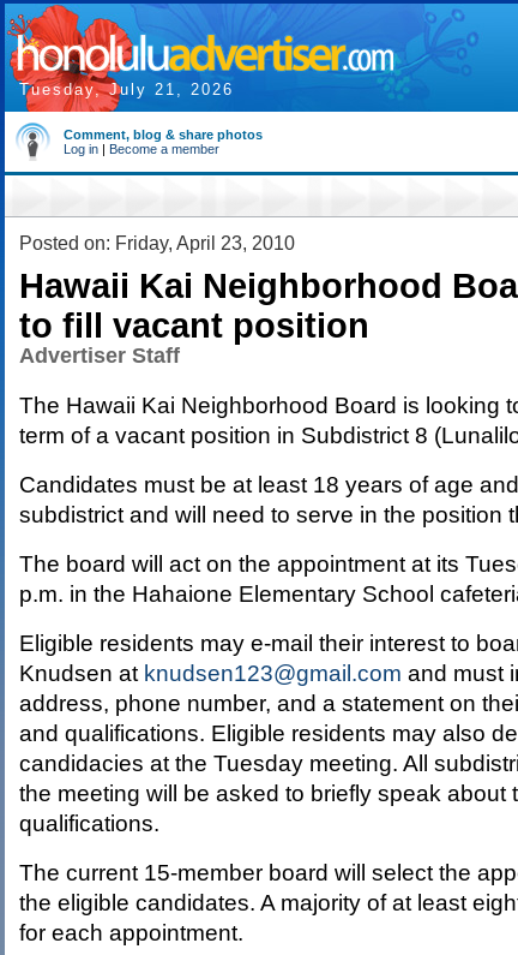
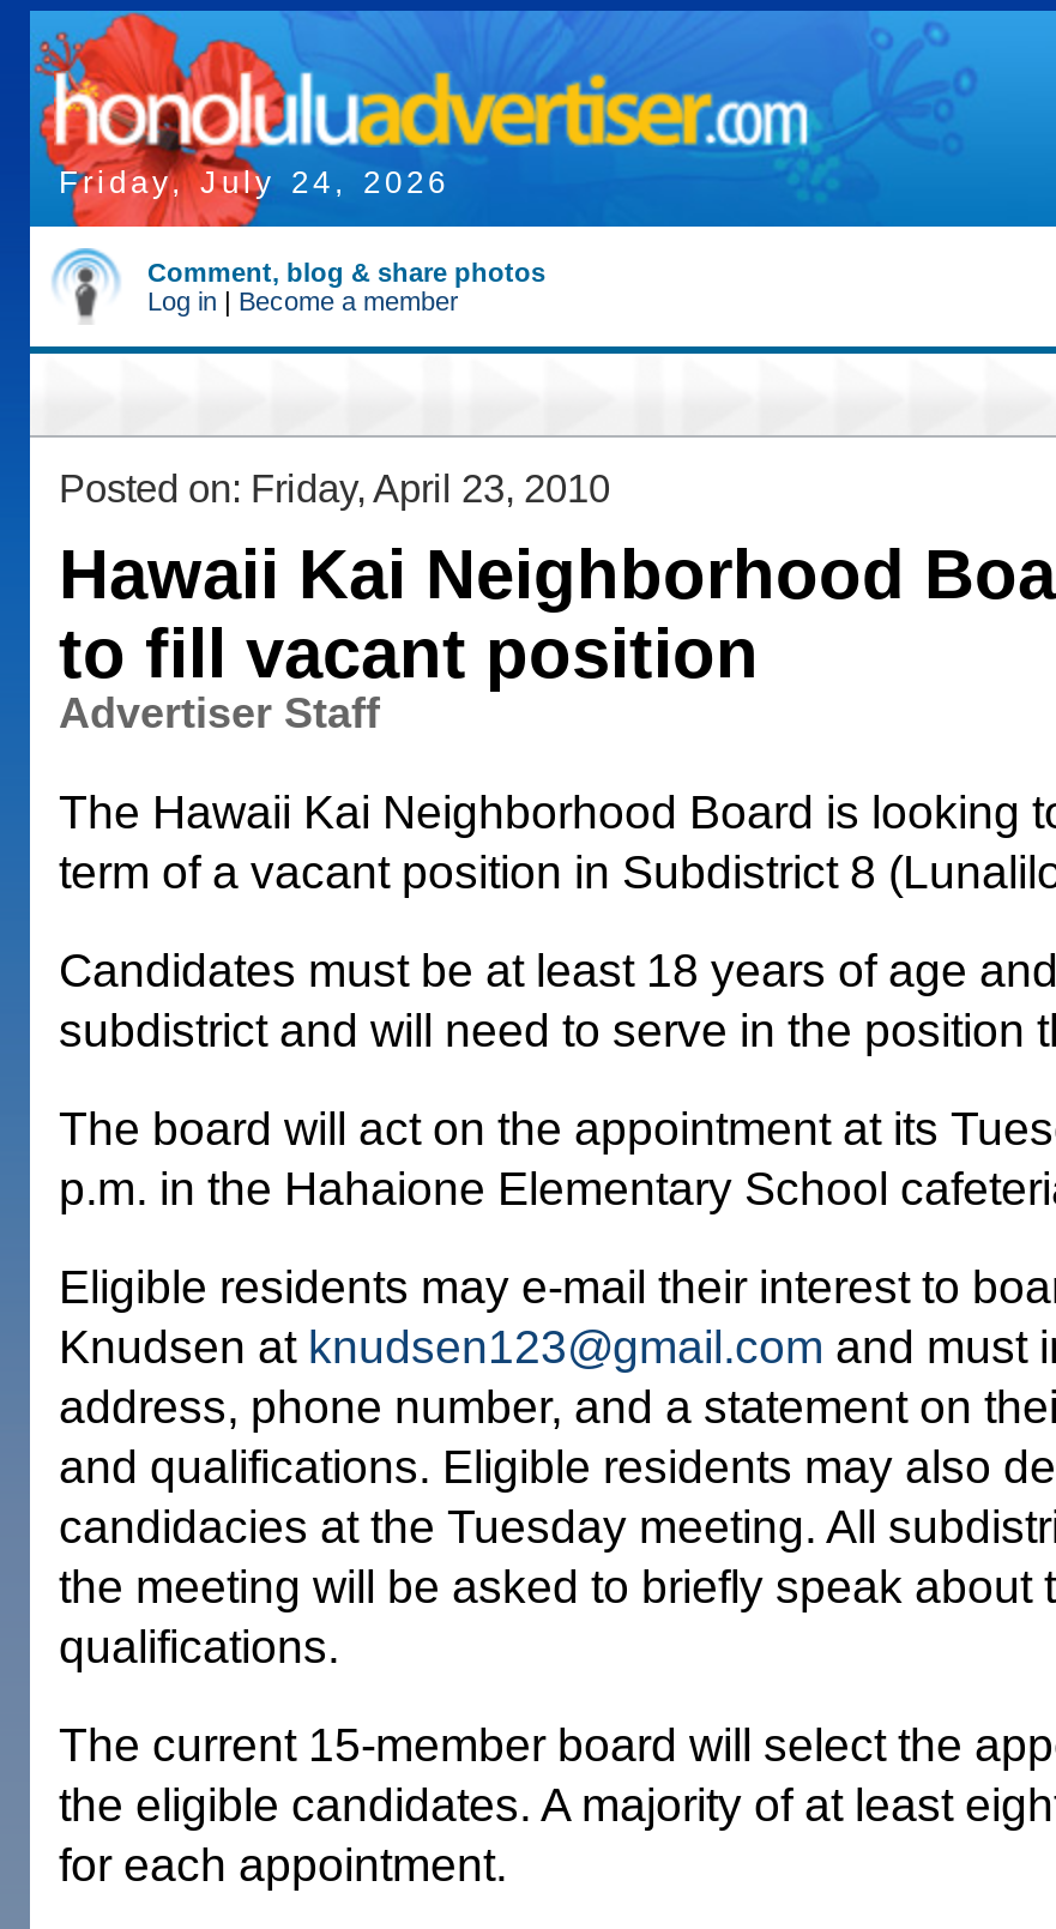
- Tuesday, July 21, 2026
+ Friday, July 24, 2026
